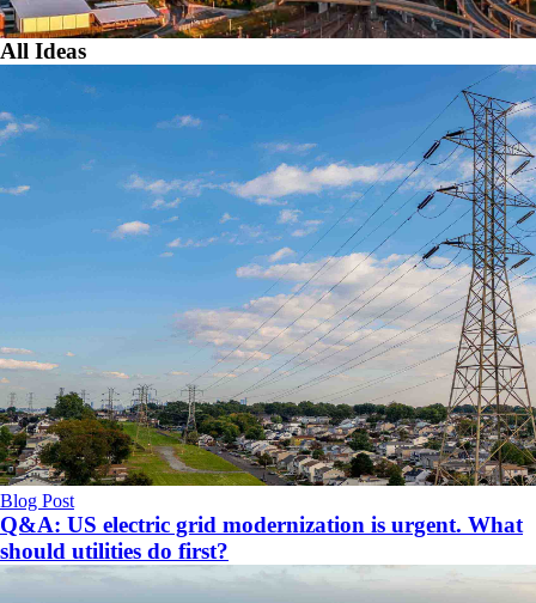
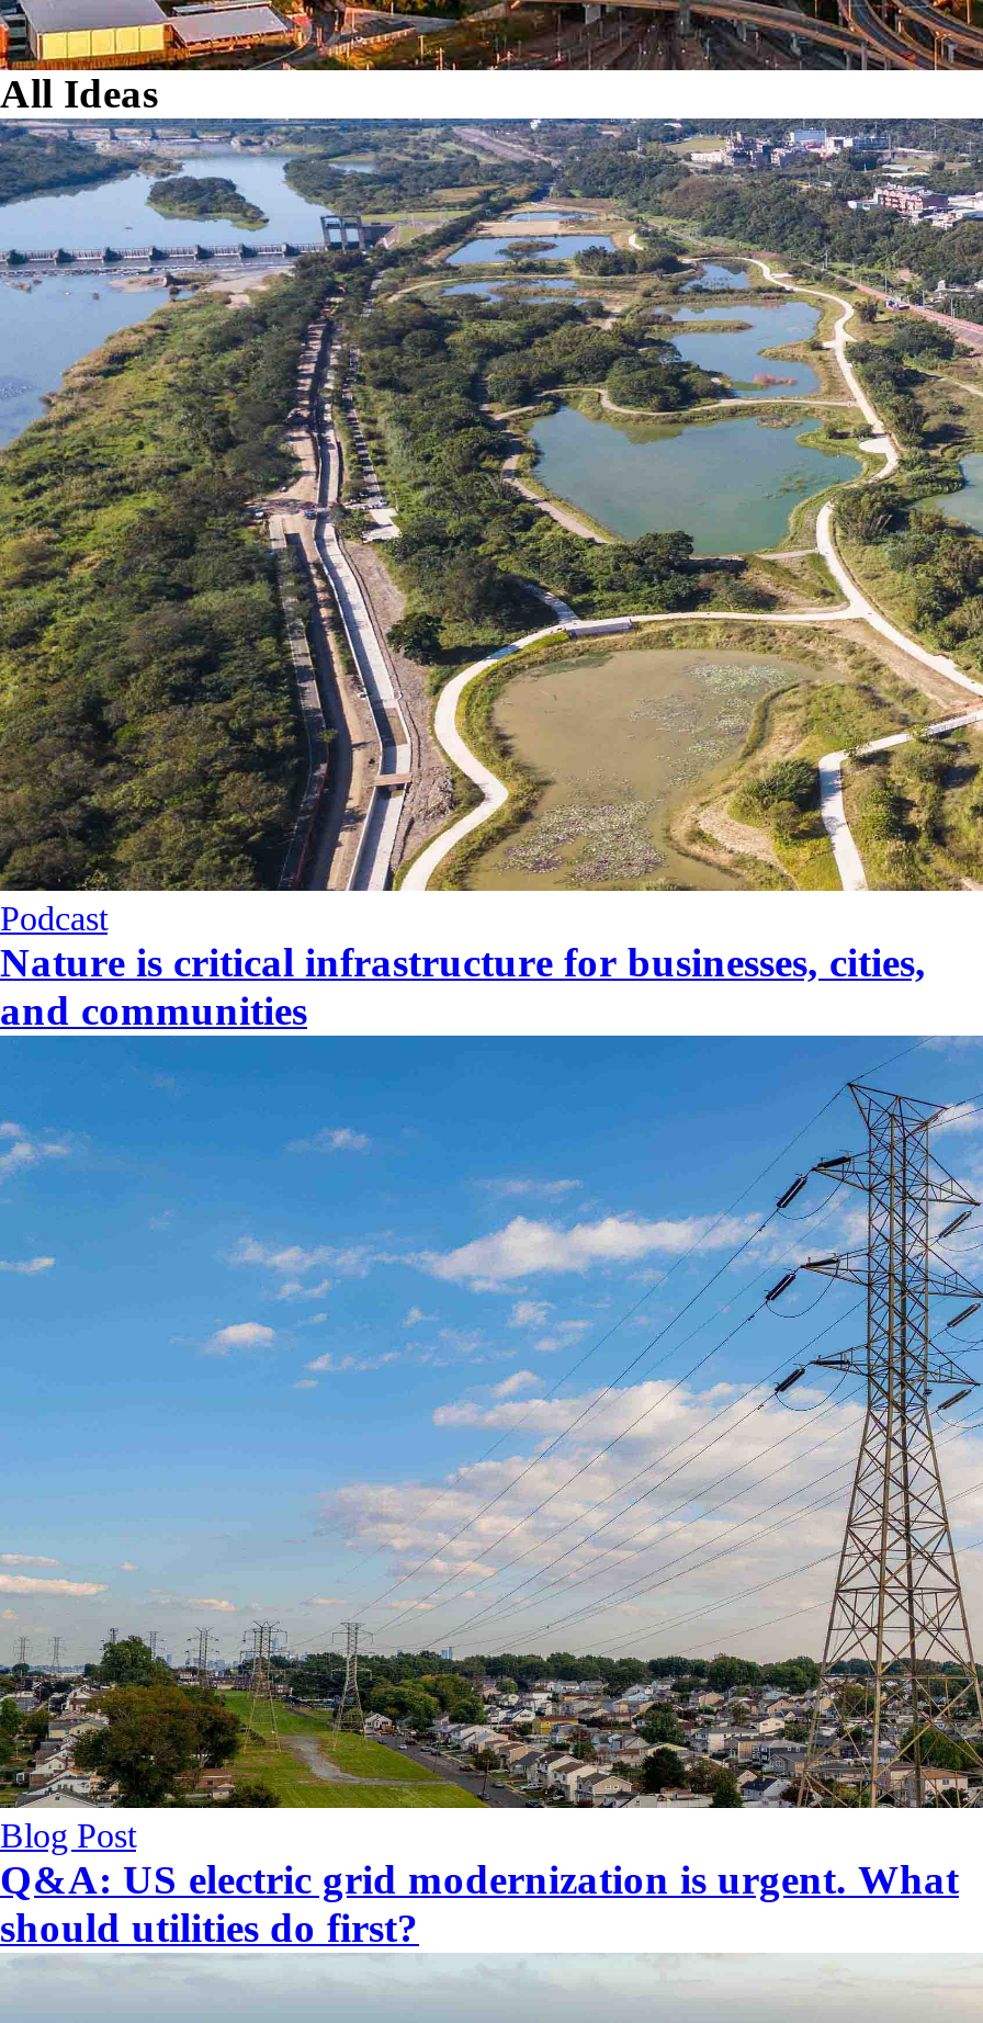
+ [image]
+ Podcast
+ Nature is critical infrastructure for businesses, cities,
+ and communities
